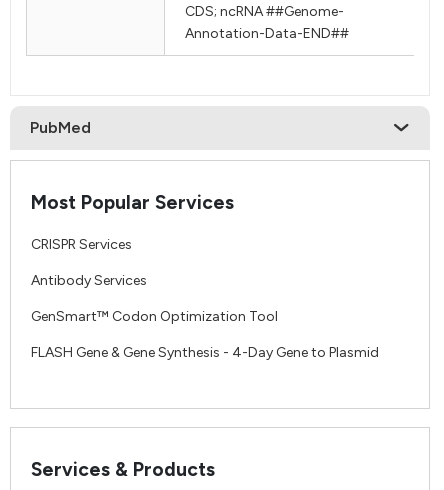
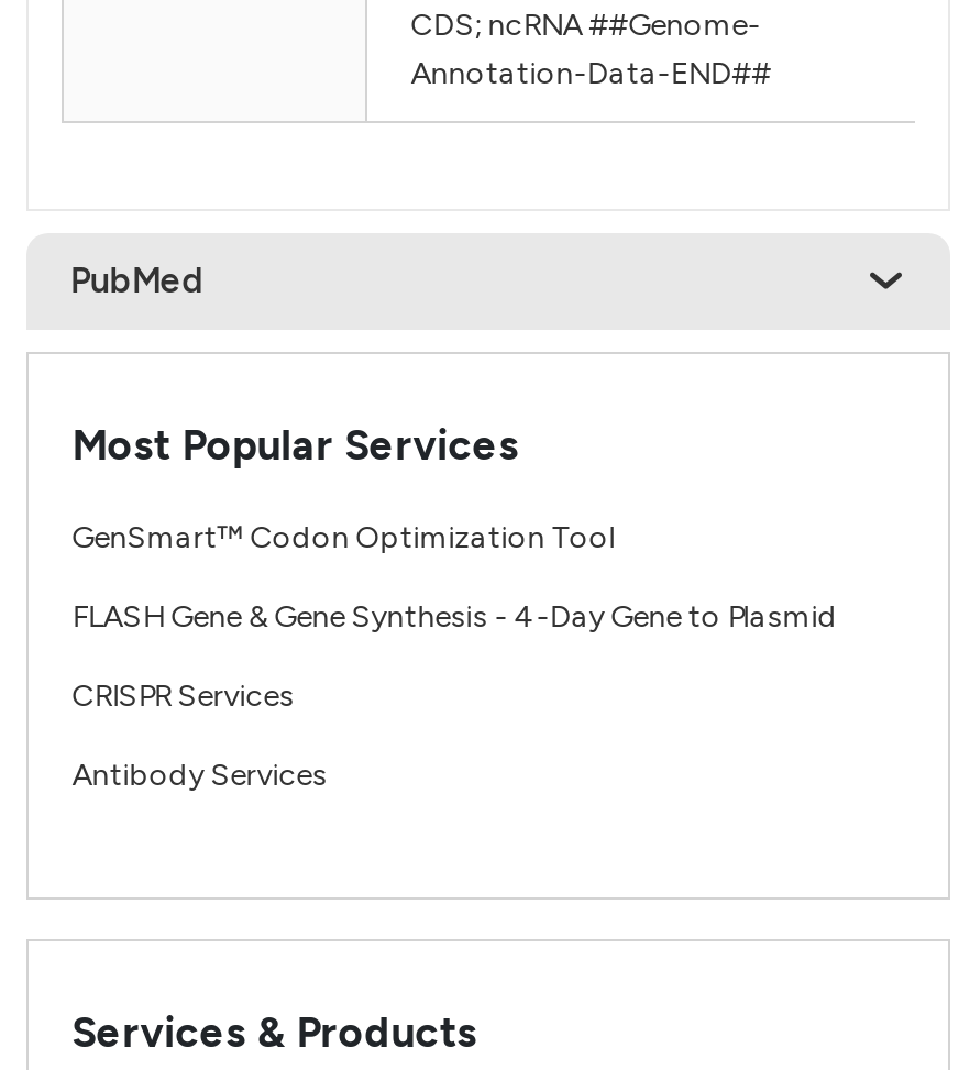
moved down: CRISPR Services | Antibody Services

moved up: GenSmart™ Codon Optimization Tool | FLASH Gene & Gene Synthesis - 4-Day Gene to Plasmid
